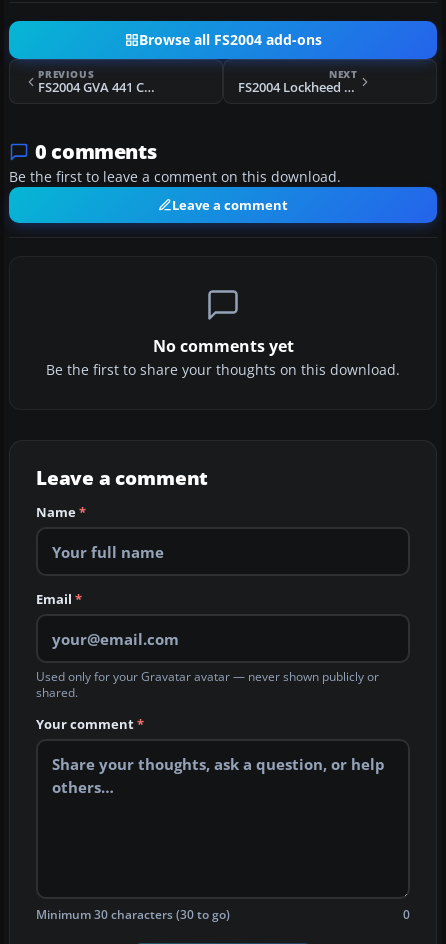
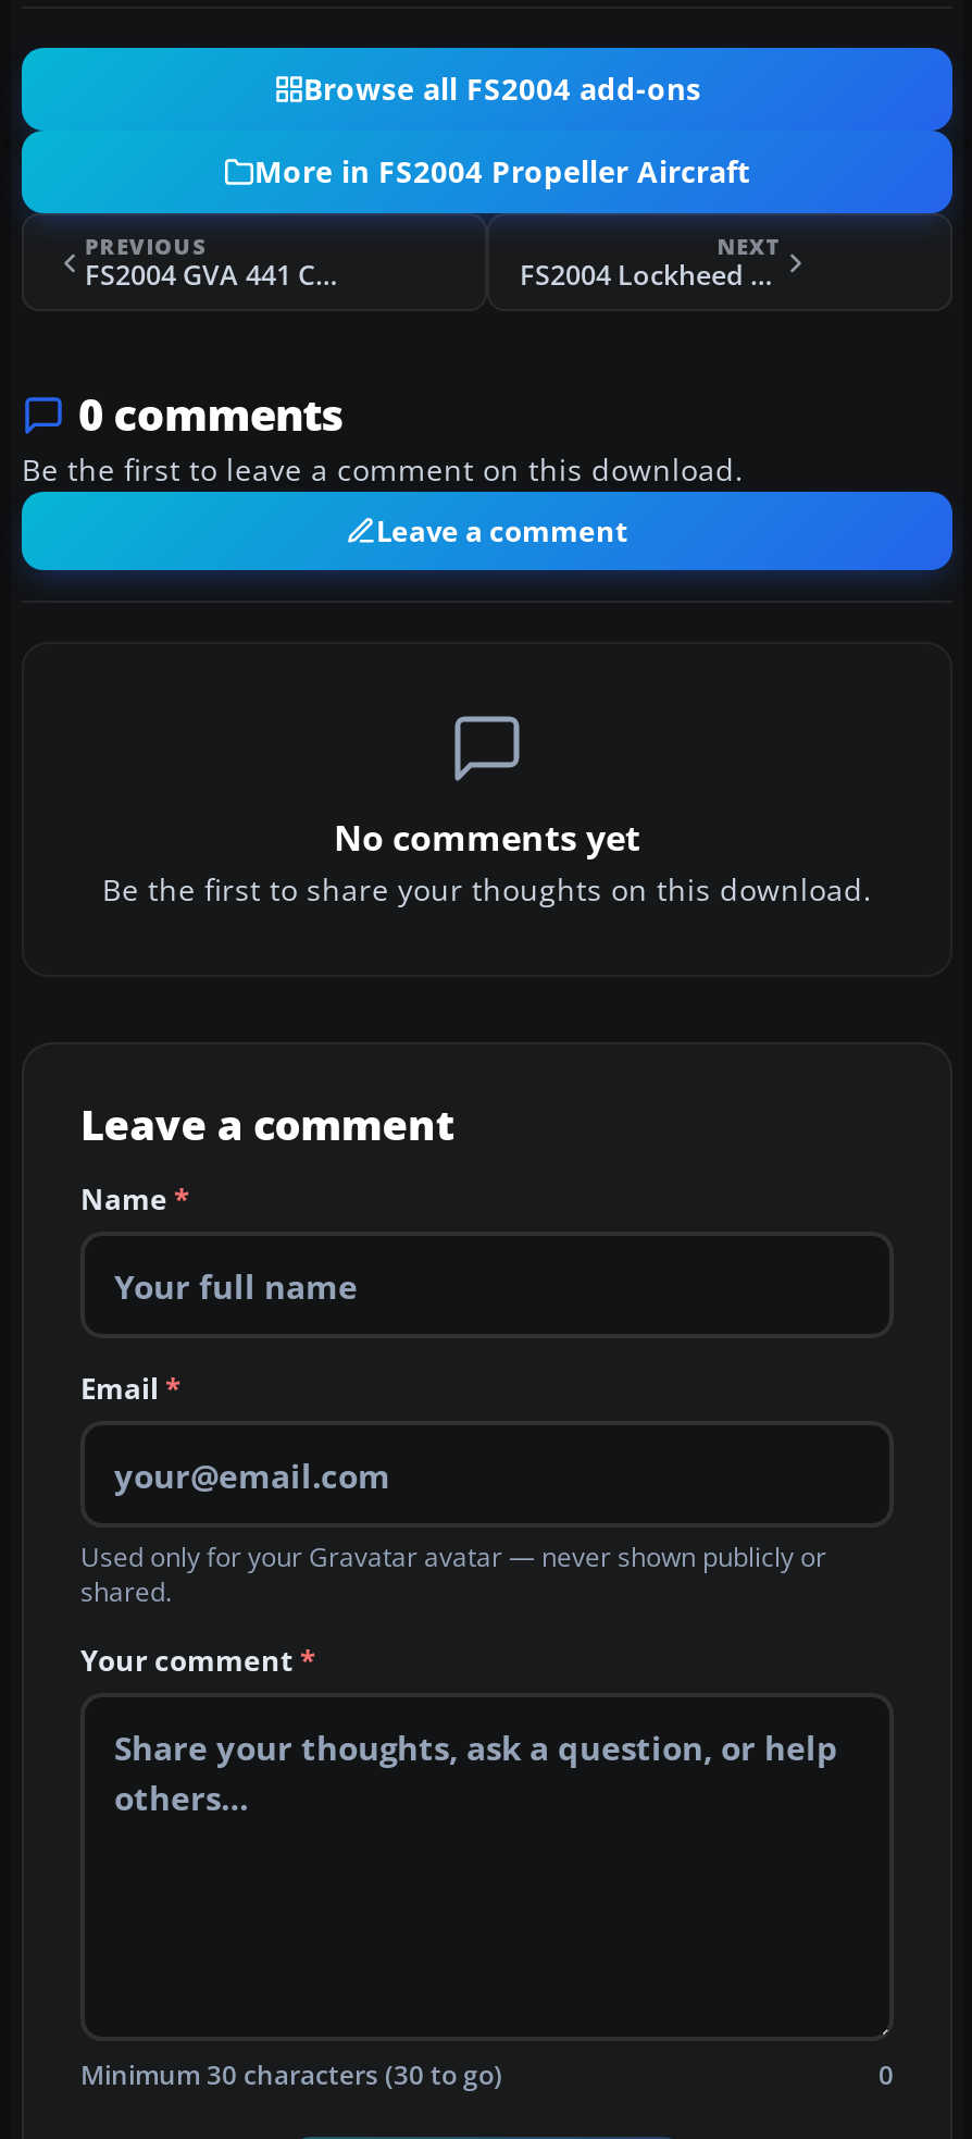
+ More in FS2004 Propeller Aircraft
